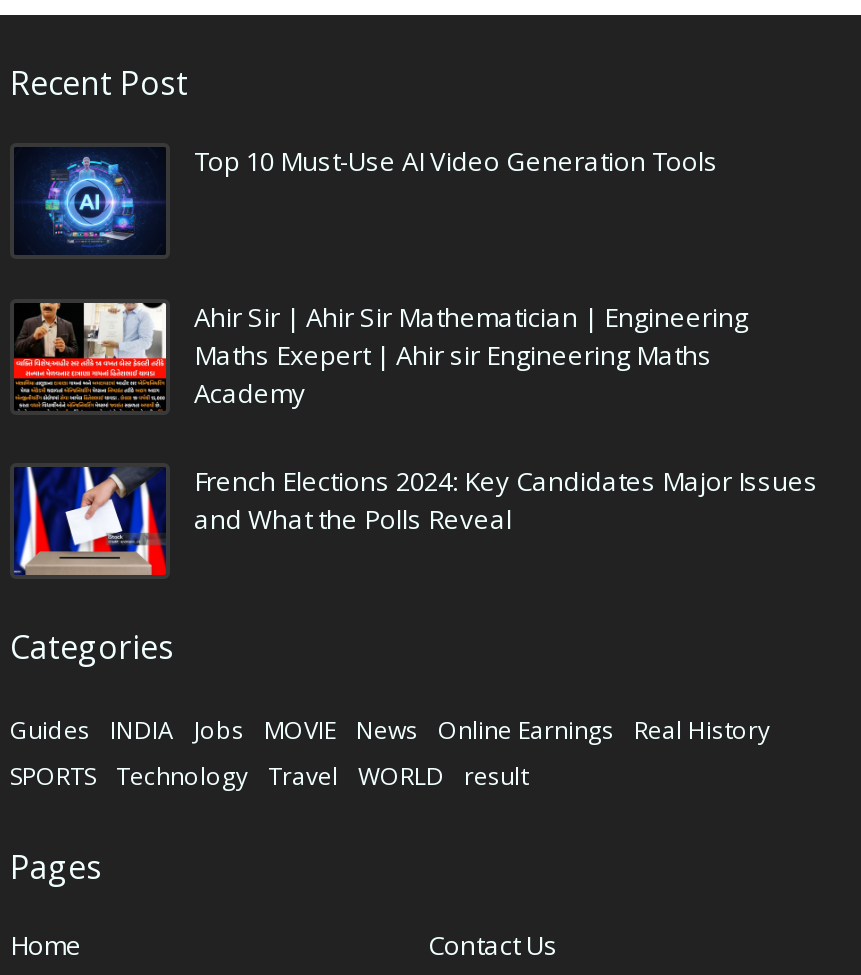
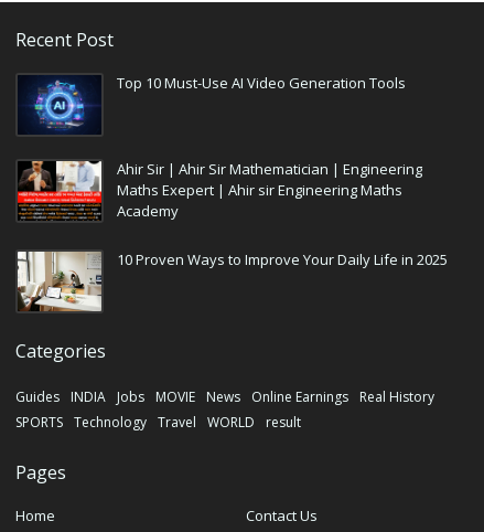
- [image]
- French Elections 2024: Key Candidates Major Issues
- and What the Polls Reveal
+ [image]
+ 10 Proven Ways to Improve Your Daily Life in 2025
